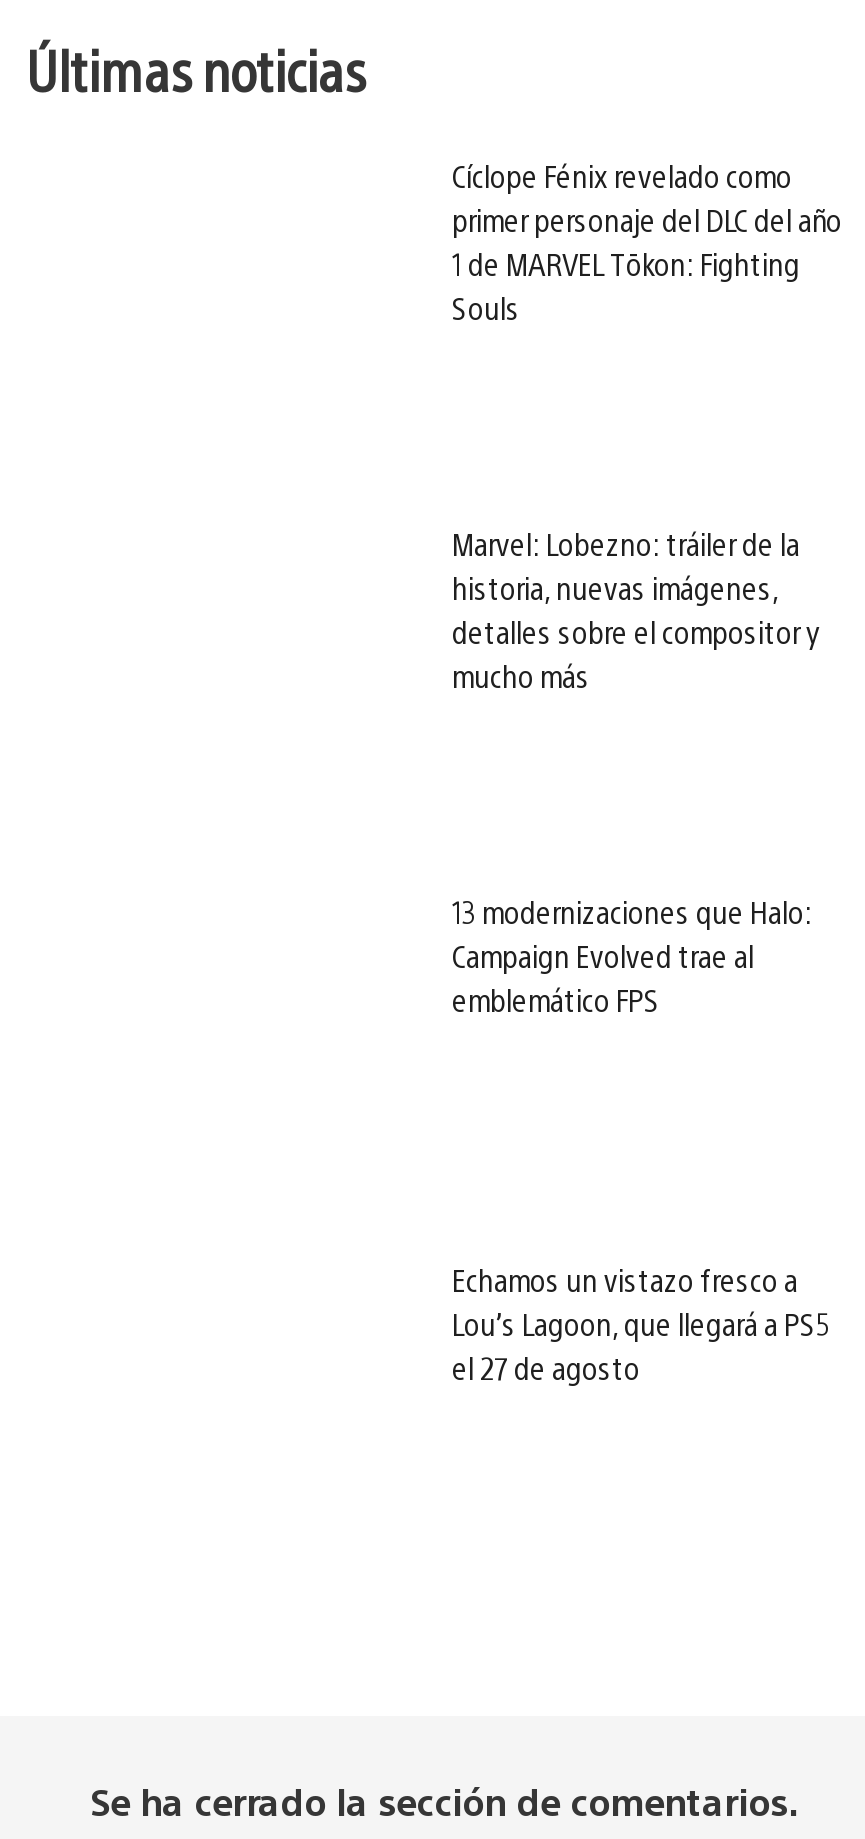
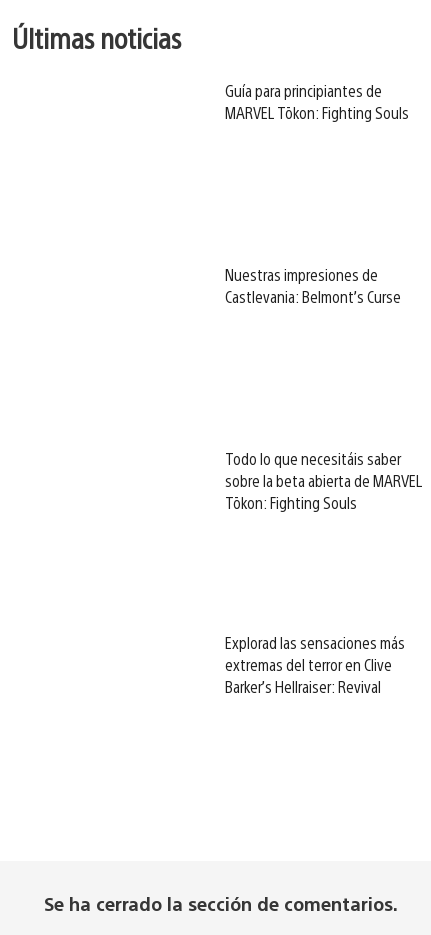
- Cíclope Fénix revelado como
- primer personaje del DLC del año
- 1 de MARVEL Tōkon: Fighting
- Souls
+ Guía para principiantes de
+ MARVEL Tōkon: Fighting Souls

- Marvel: Lobezno: tráiler de la
- historia, nuevas imágenes,
- detalles sobre el compositor y
- mucho más
+ Nuestras impresiones de
+ Castlevania: Belmont’s Curse

- 13 modernizaciones que Halo:
- Campaign Evolved trae al
- emblemático FPS
+ Todo lo que necesitáis saber
+ sobre la beta abierta de MARVEL
+ Tōkon: Fighting Souls

- Echamos un vistazo fresco a
- Lou’s Lagoon, que llegará a PS5
- el 27 de agosto
+ Explorad las sensaciones más
+ extremas del terror en Clive
+ Barker’s Hellraiser: Revival
